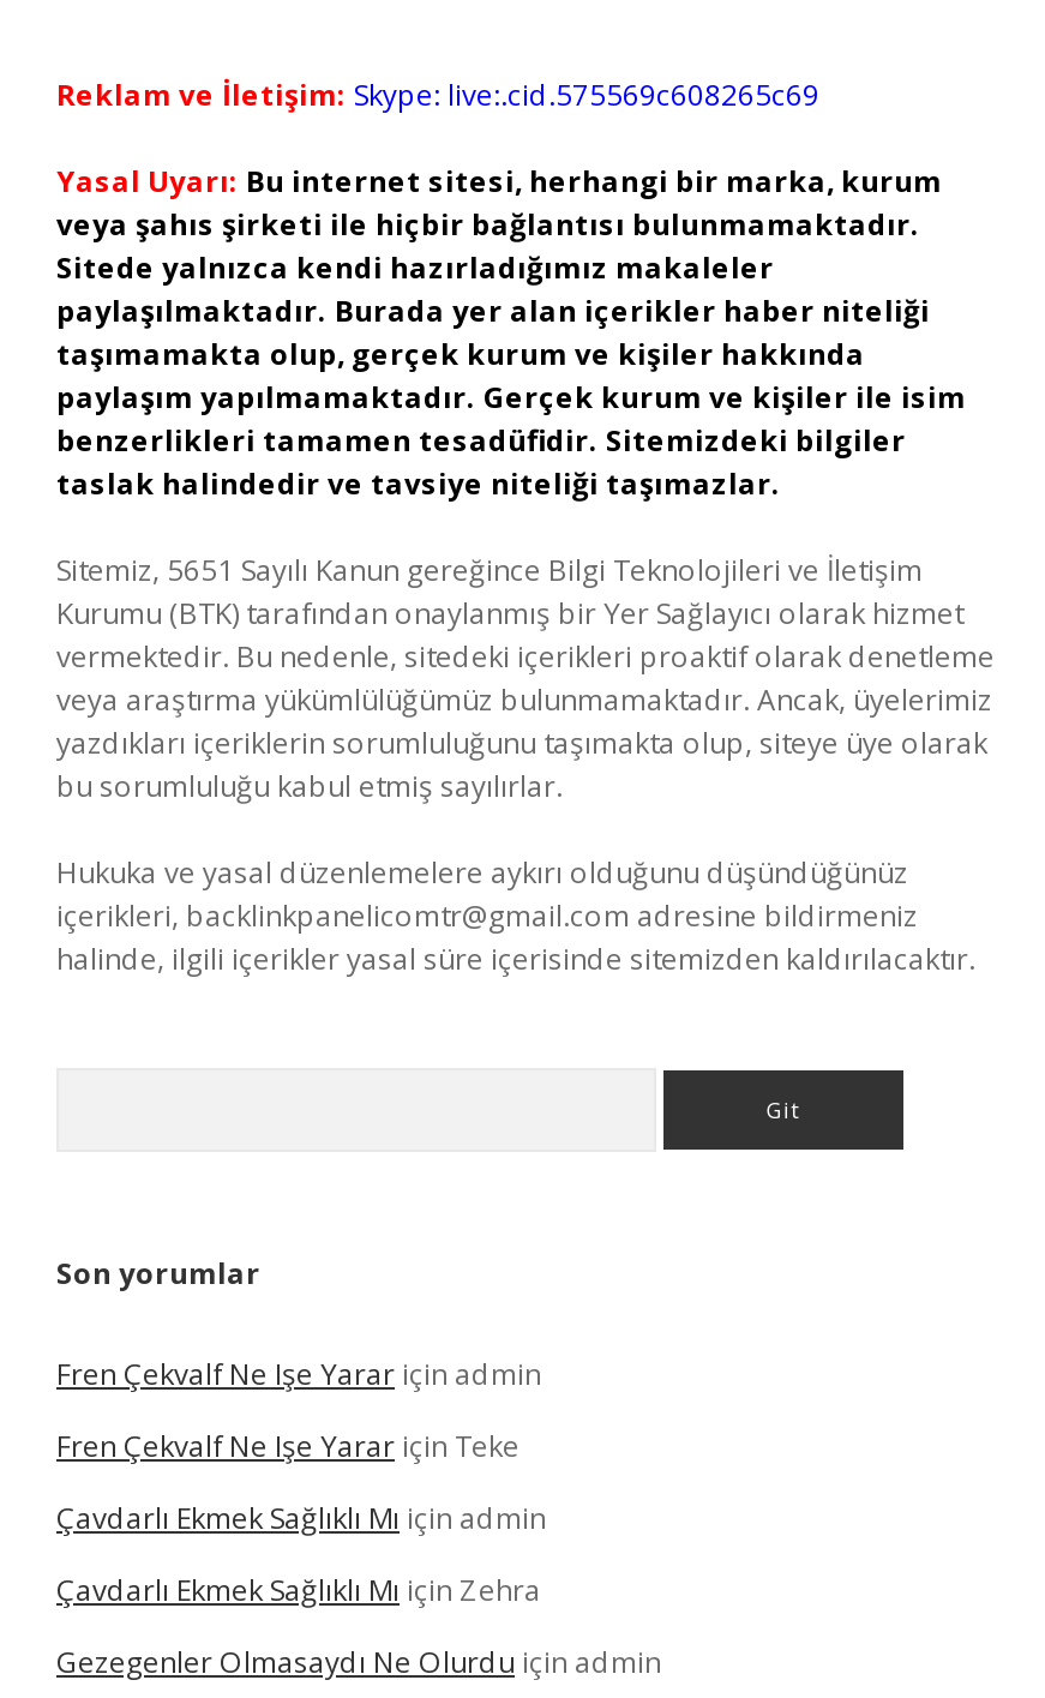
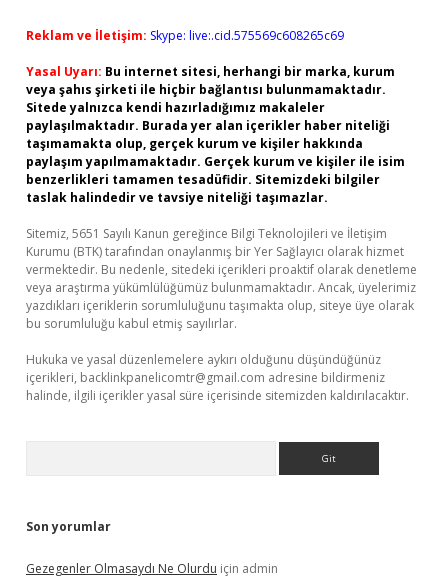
- Fren Çekvalf Ne Işe Yarar için admin
- Fren Çekvalf Ne Işe Yarar için Teke
- Çavdarlı Ekmek Sağlıklı Mı için admin
- Çavdarlı Ekmek Sağlıklı Mı için Zehra
